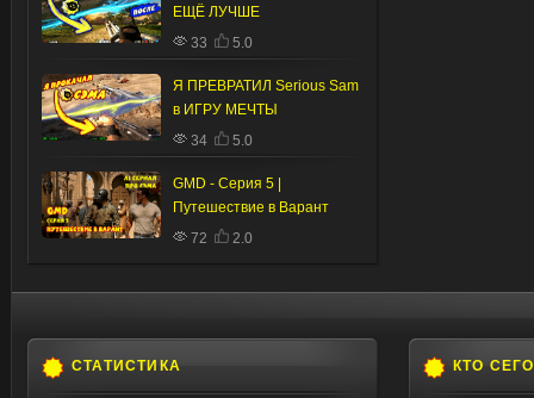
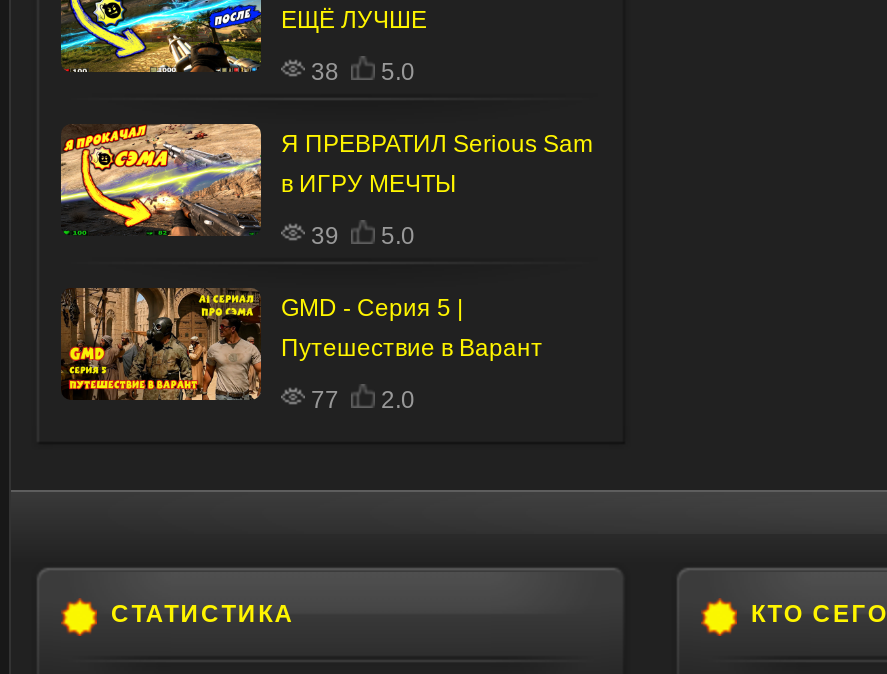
- 33 5.0
+ 38 5.0

- 34 5.0
+ 39 5.0

- 72 2.0
+ 77 2.0
